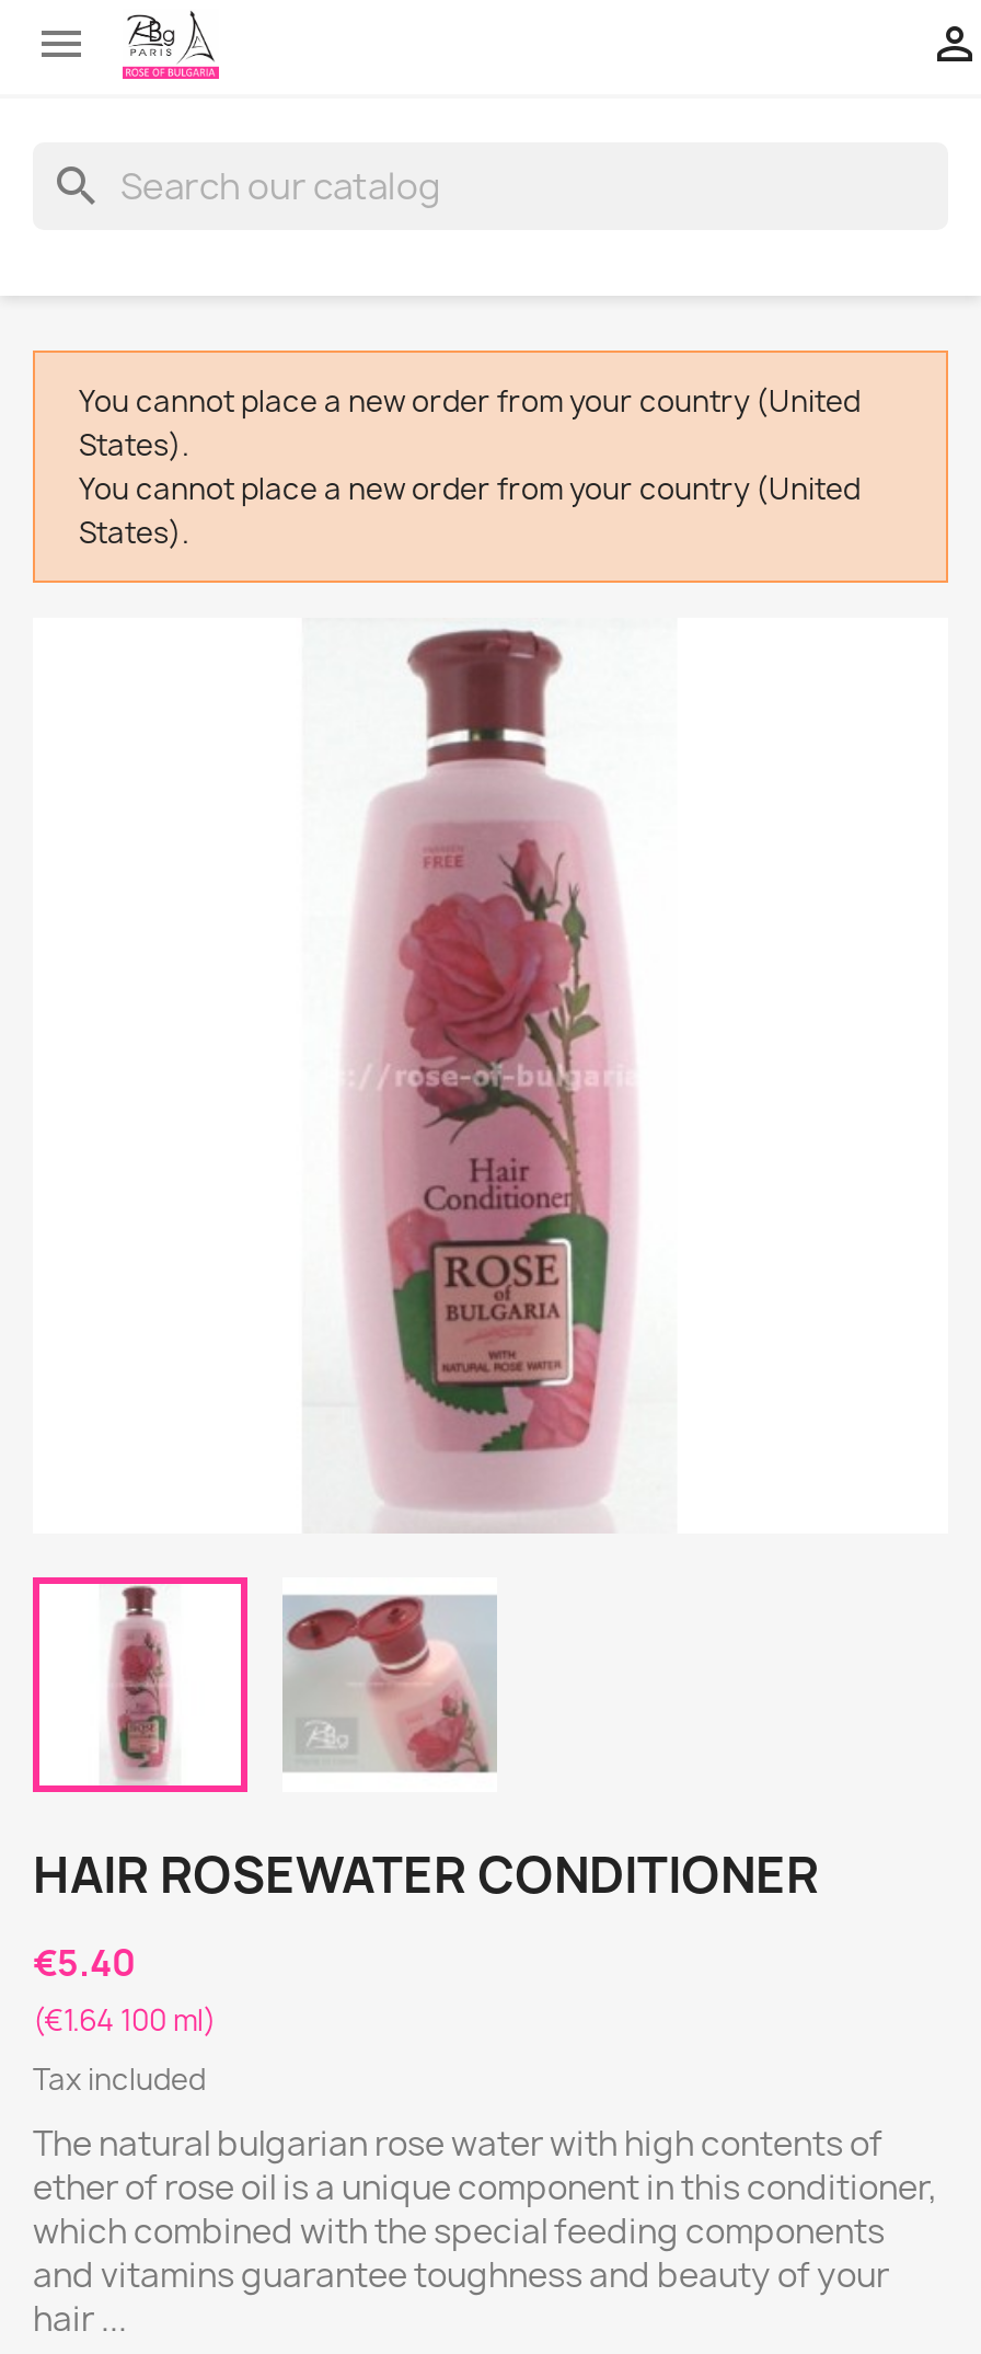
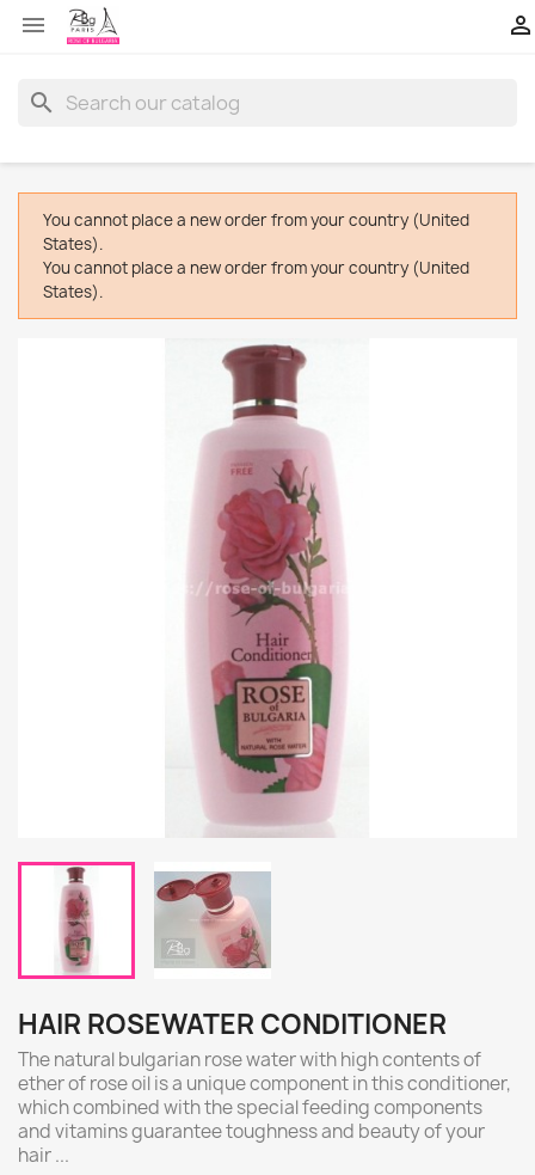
- €5.40
- (€1.64 100 ml)
- Tax included
